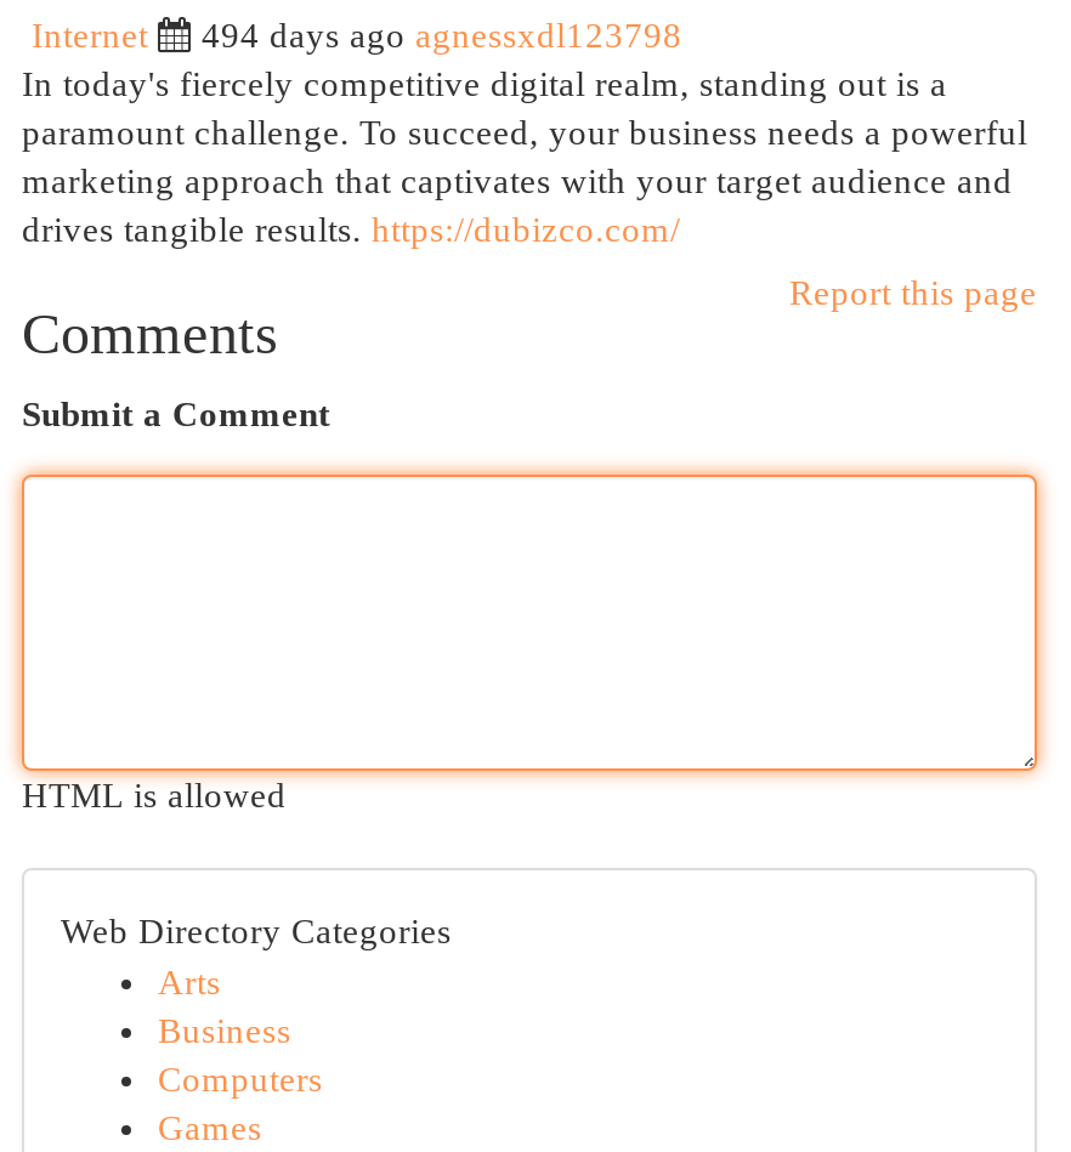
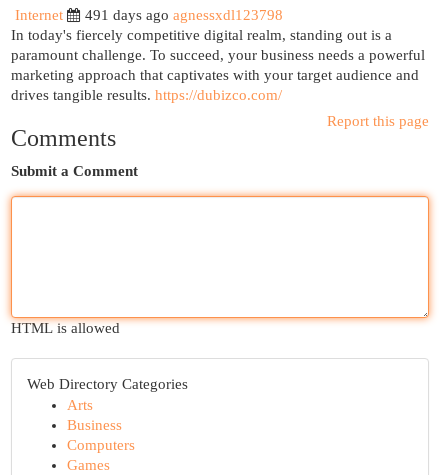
- 494 days ago agnessxdl123798
+ 491 days ago agnessxdl123798
